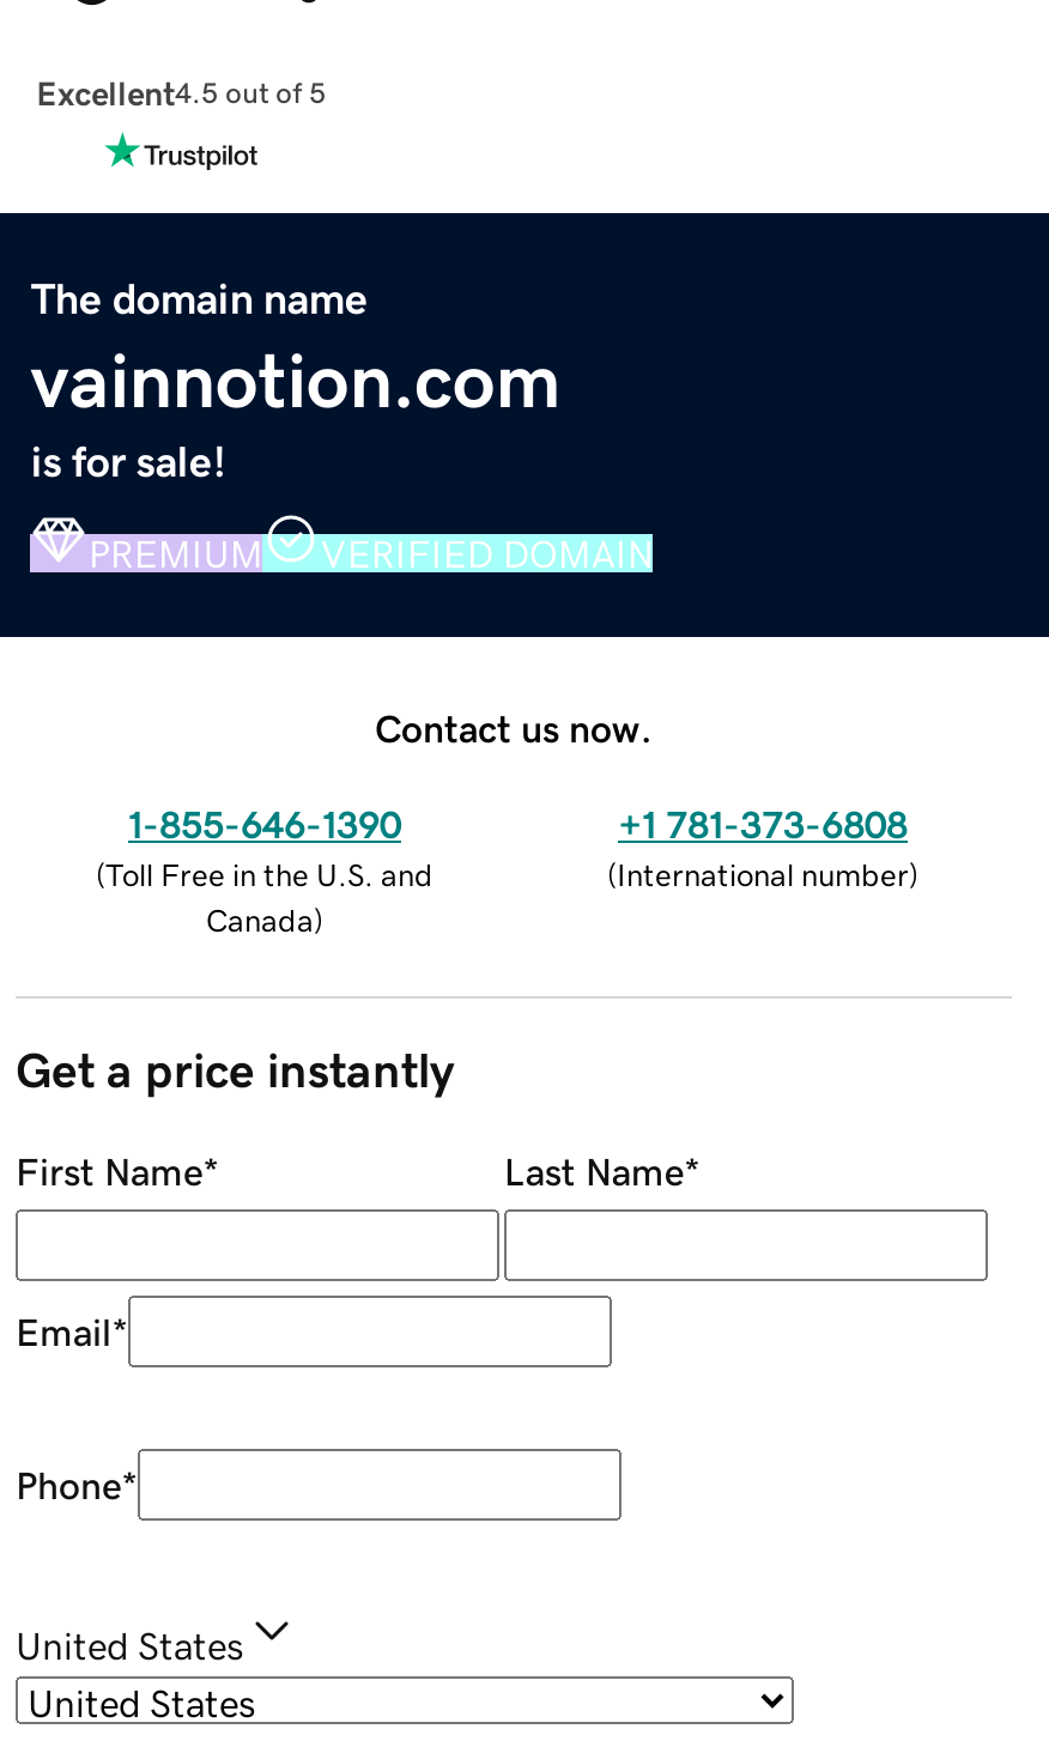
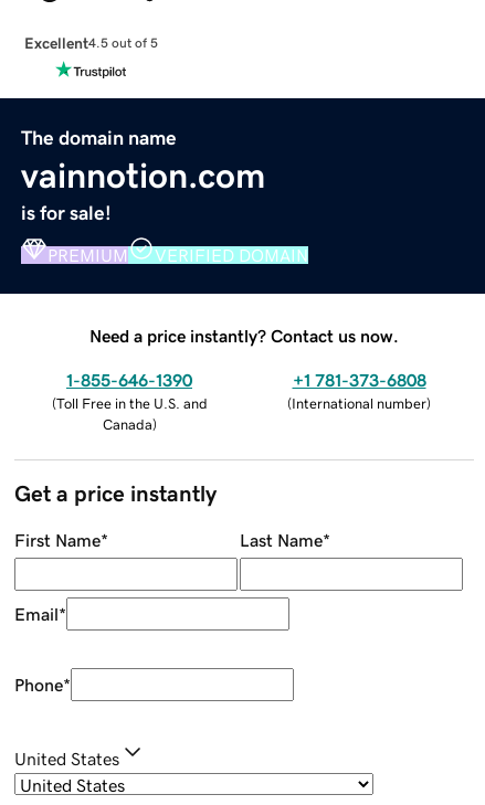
- Contact us now.
+ Need a price instantly? Contact us now.
